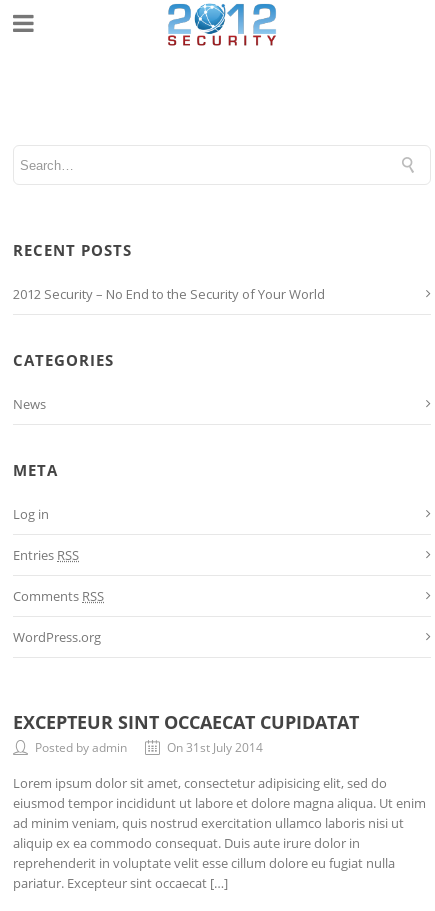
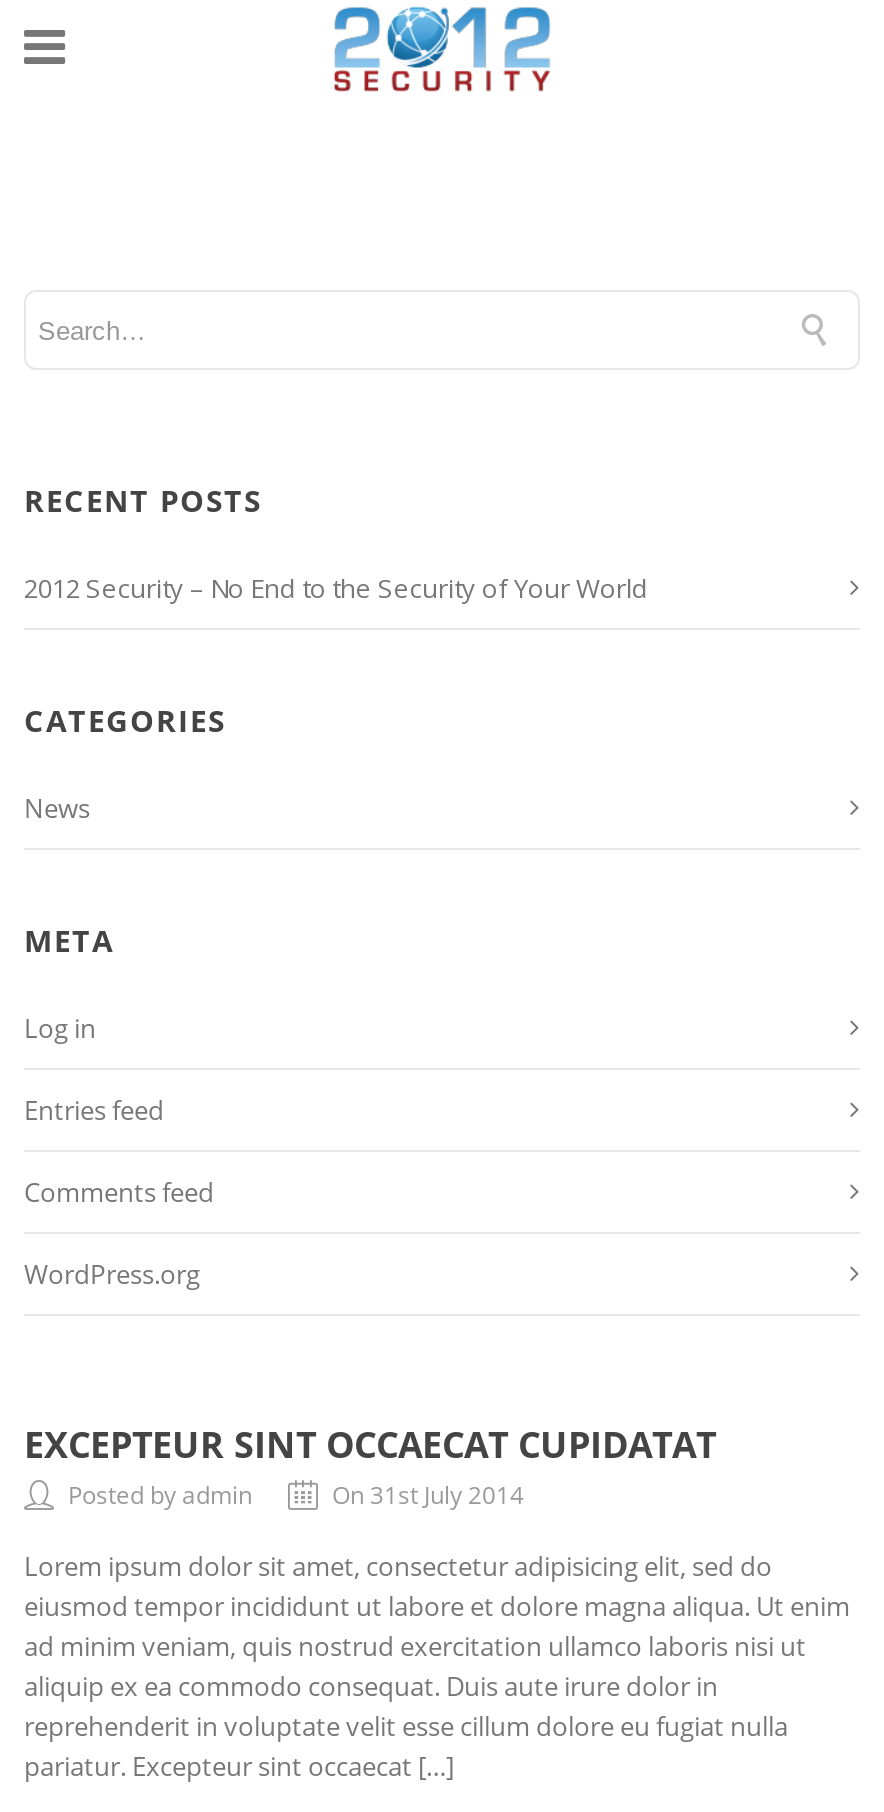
- Entries RSS
+ Entries feed

- Comments RSS
+ Comments feed
